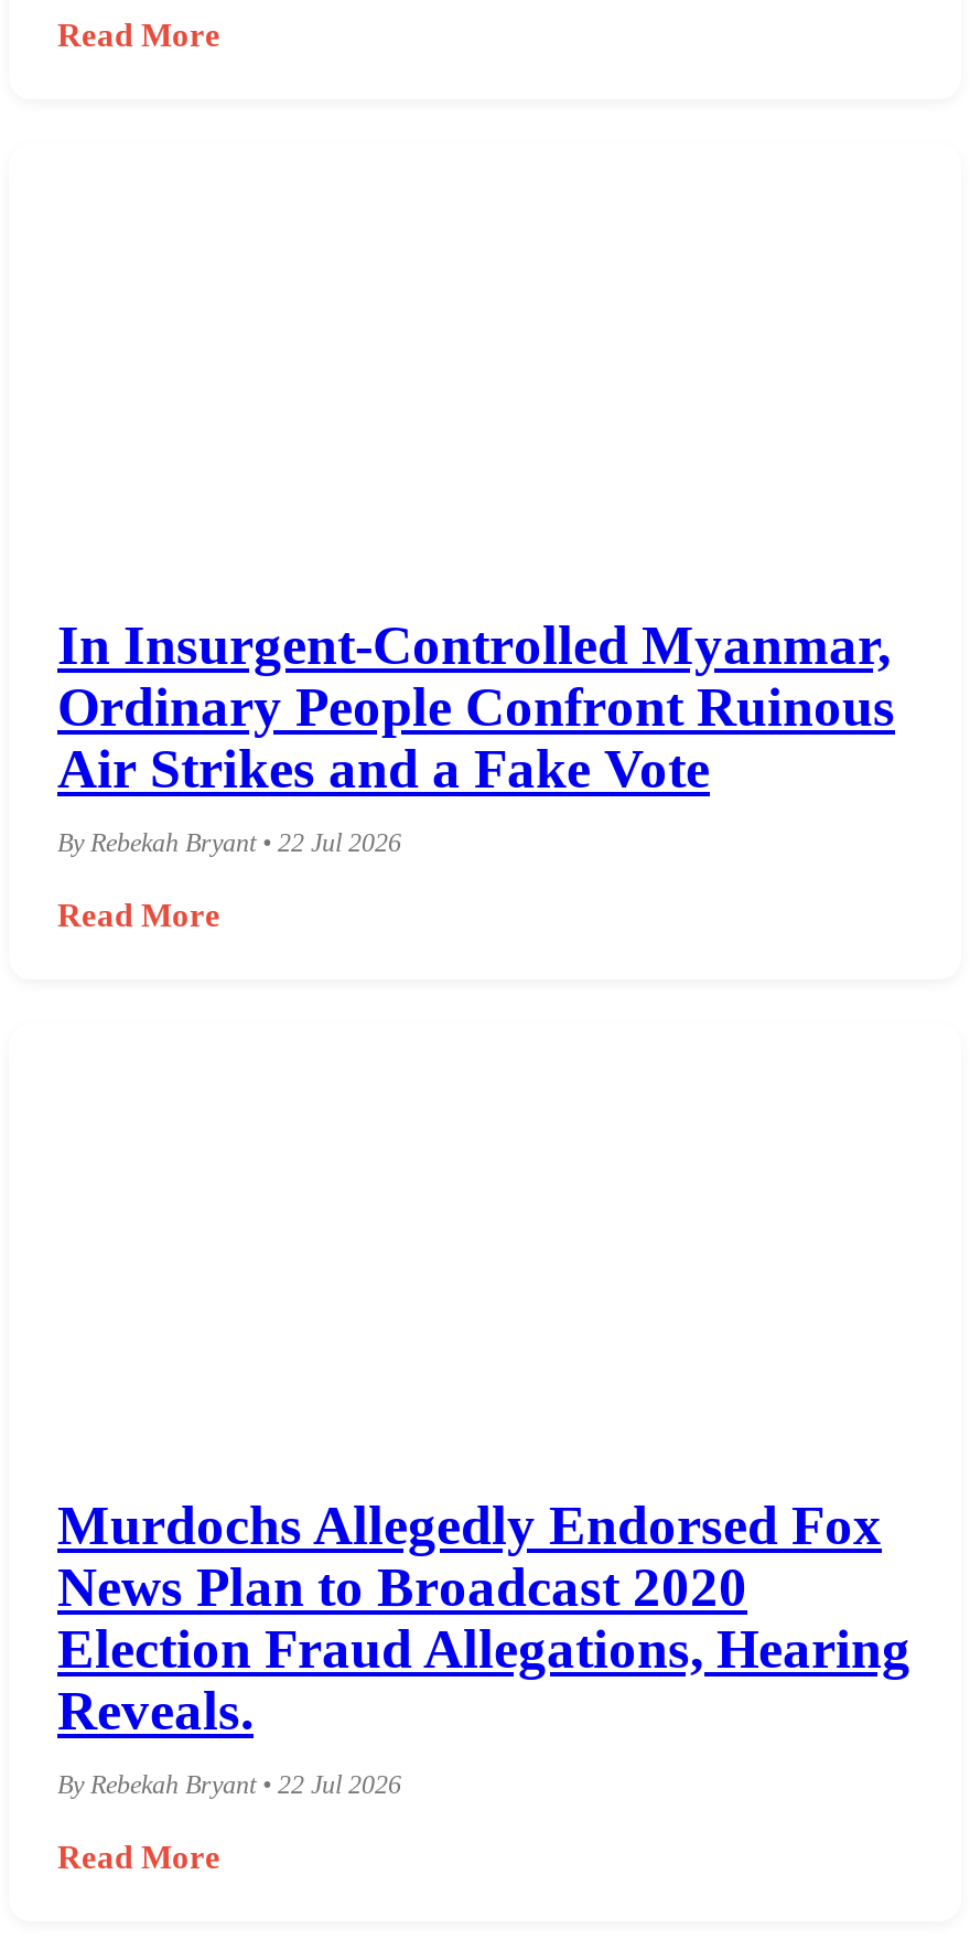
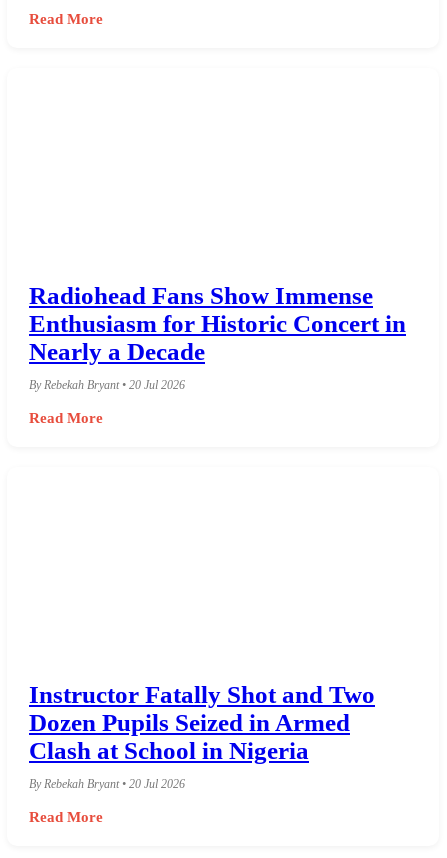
- In Insurgent-Controlled Myanmar,
- Ordinary People Confront Ruinous
- Air Strikes and a Fake Vote
+ Radiohead Fans Show Immense
+ Enthusiasm for Historic Concert in
+ Nearly a Decade

- By Rebekah Bryant • 22 Jul 2026
+ By Rebekah Bryant • 20 Jul 2026

- Murdochs Allegedly Endorsed Fox
- News Plan to Broadcast 2020
- Election Fraud Allegations, Hearing
- Reveals.
+ Instructor Fatally Shot and Two
+ Dozen Pupils Seized in Armed
+ Clash at School in Nigeria

- By Rebekah Bryant • 22 Jul 2026
+ By Rebekah Bryant • 20 Jul 2026
